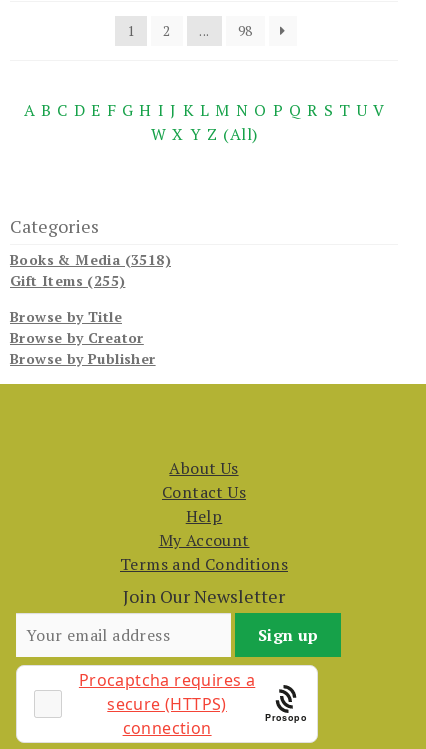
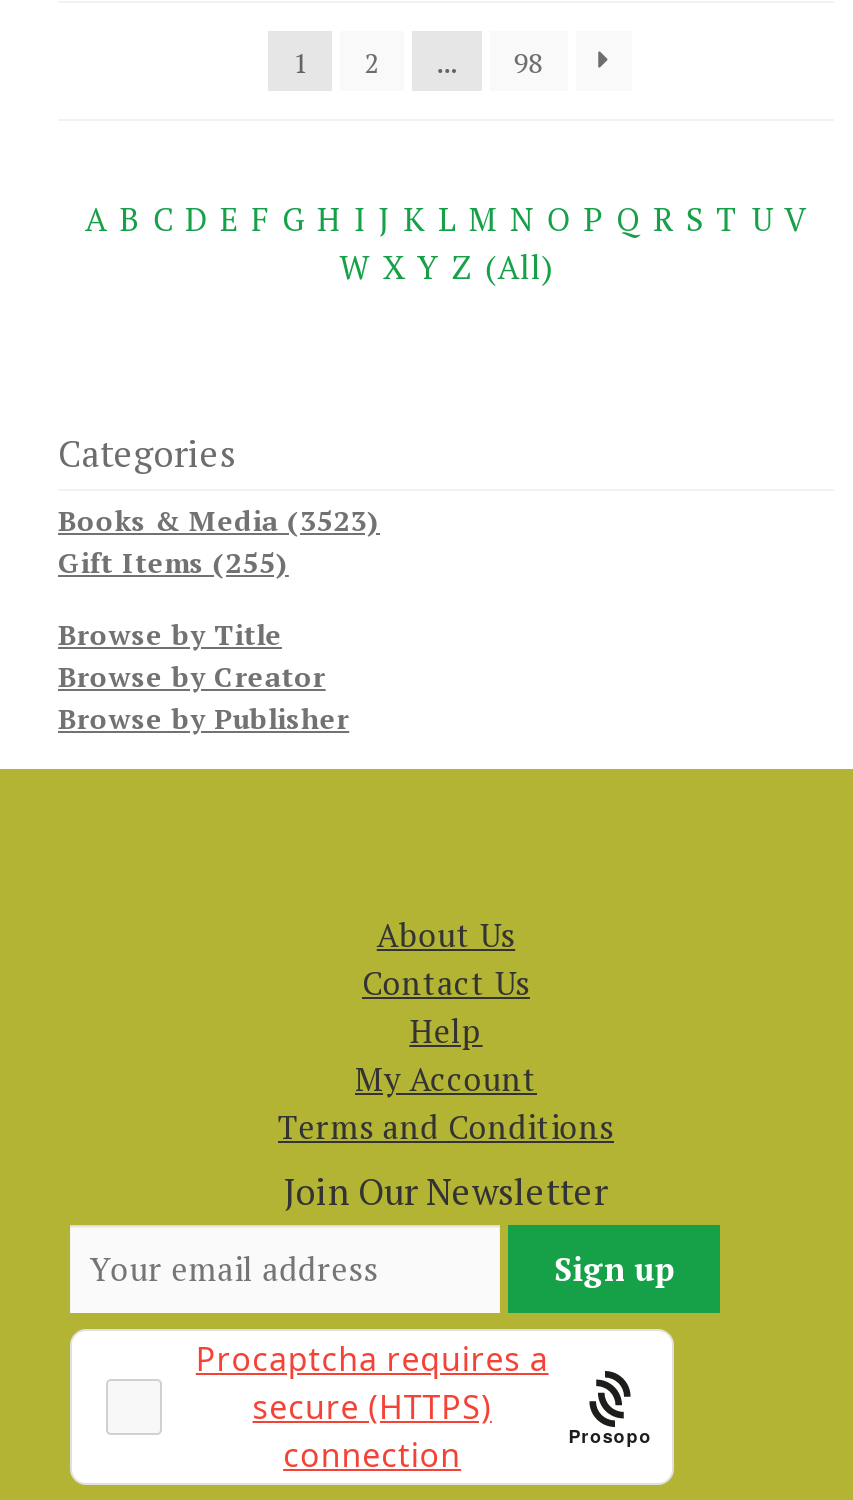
- Books & Media (3518)
+ Books & Media (3523)
